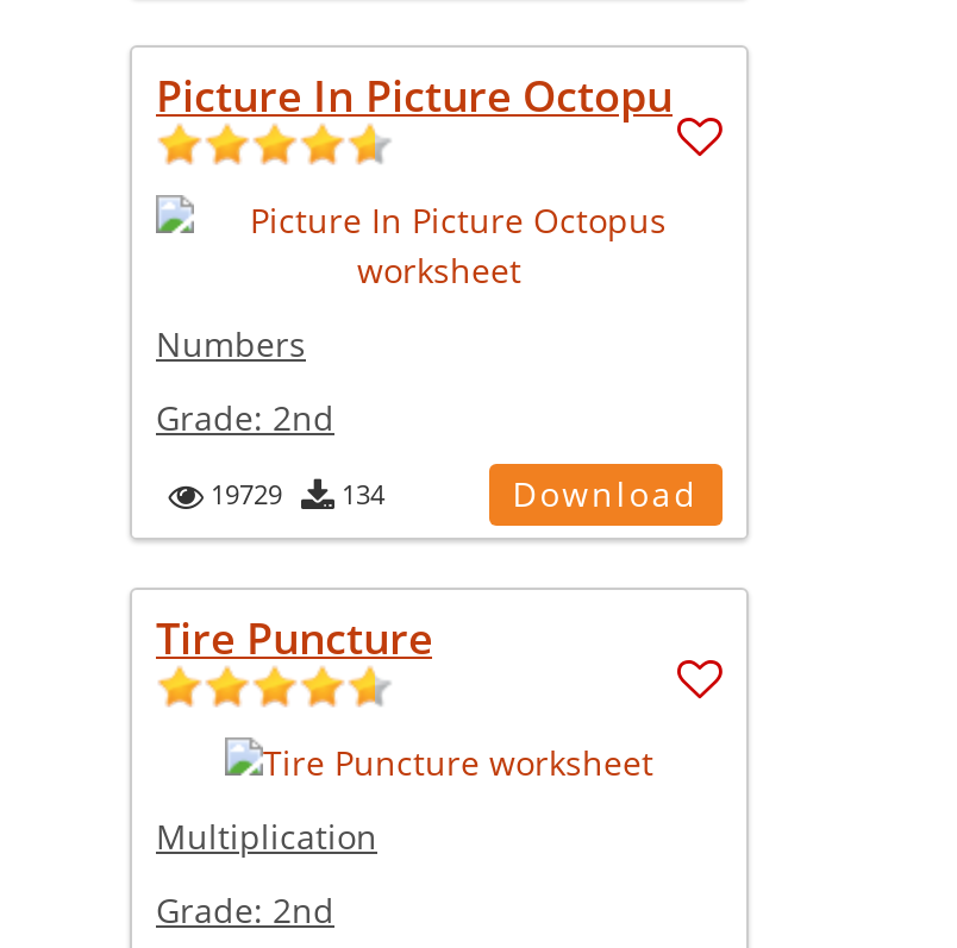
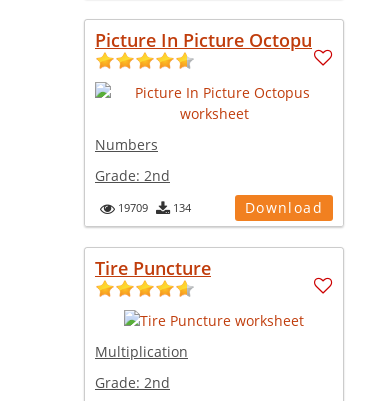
- 19729 134
+ 19709 134
